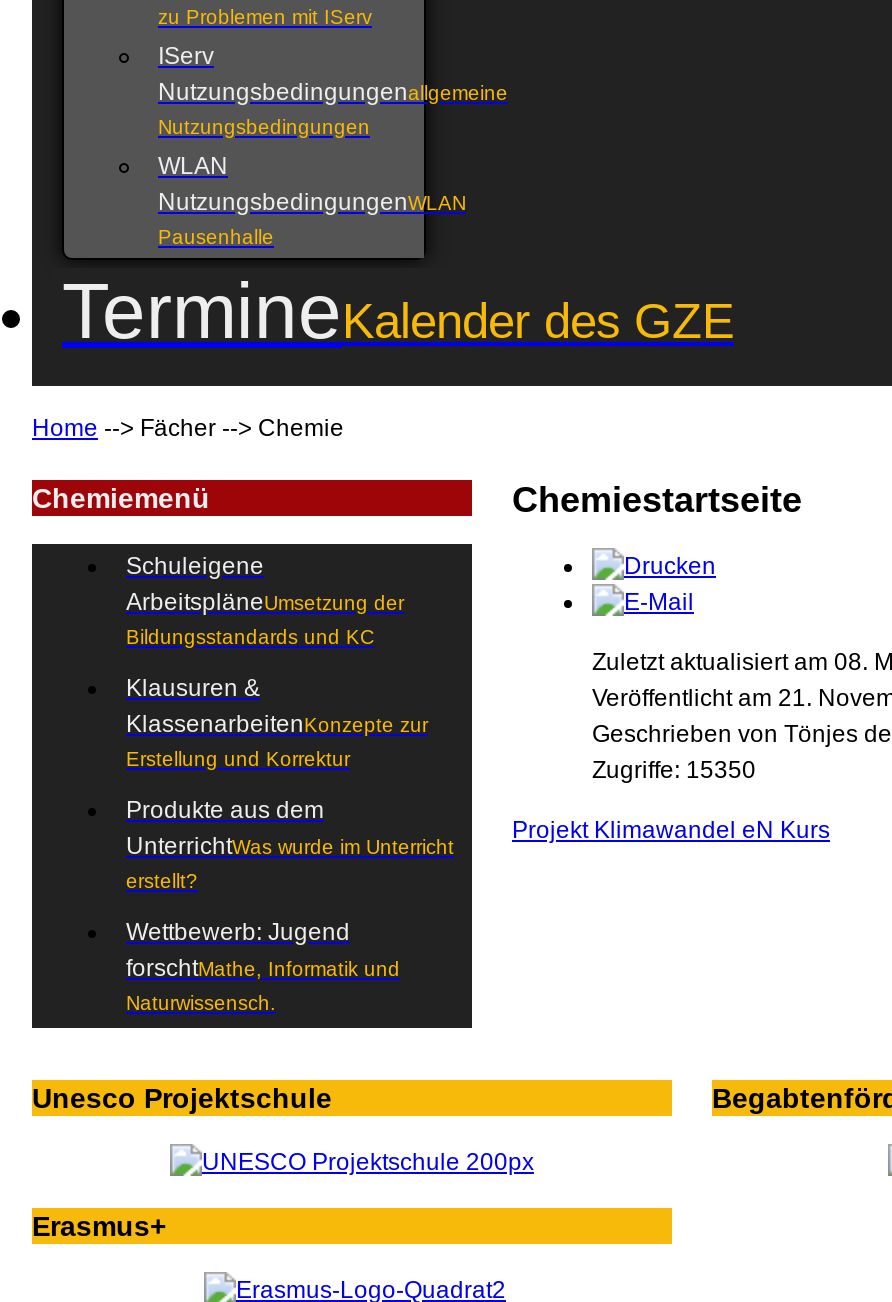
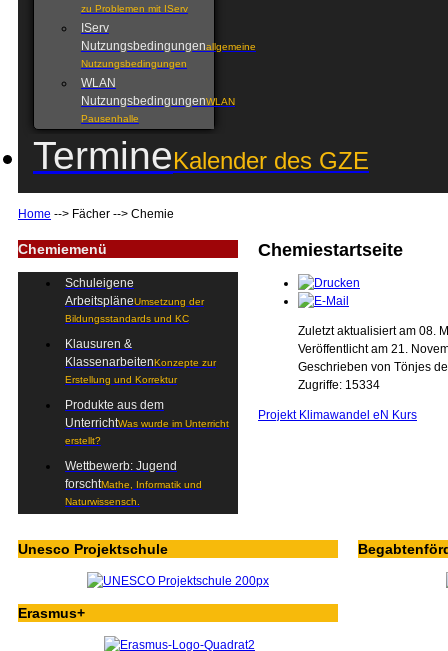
- Zugriffe: 15350
+ Zugriffe: 15334
